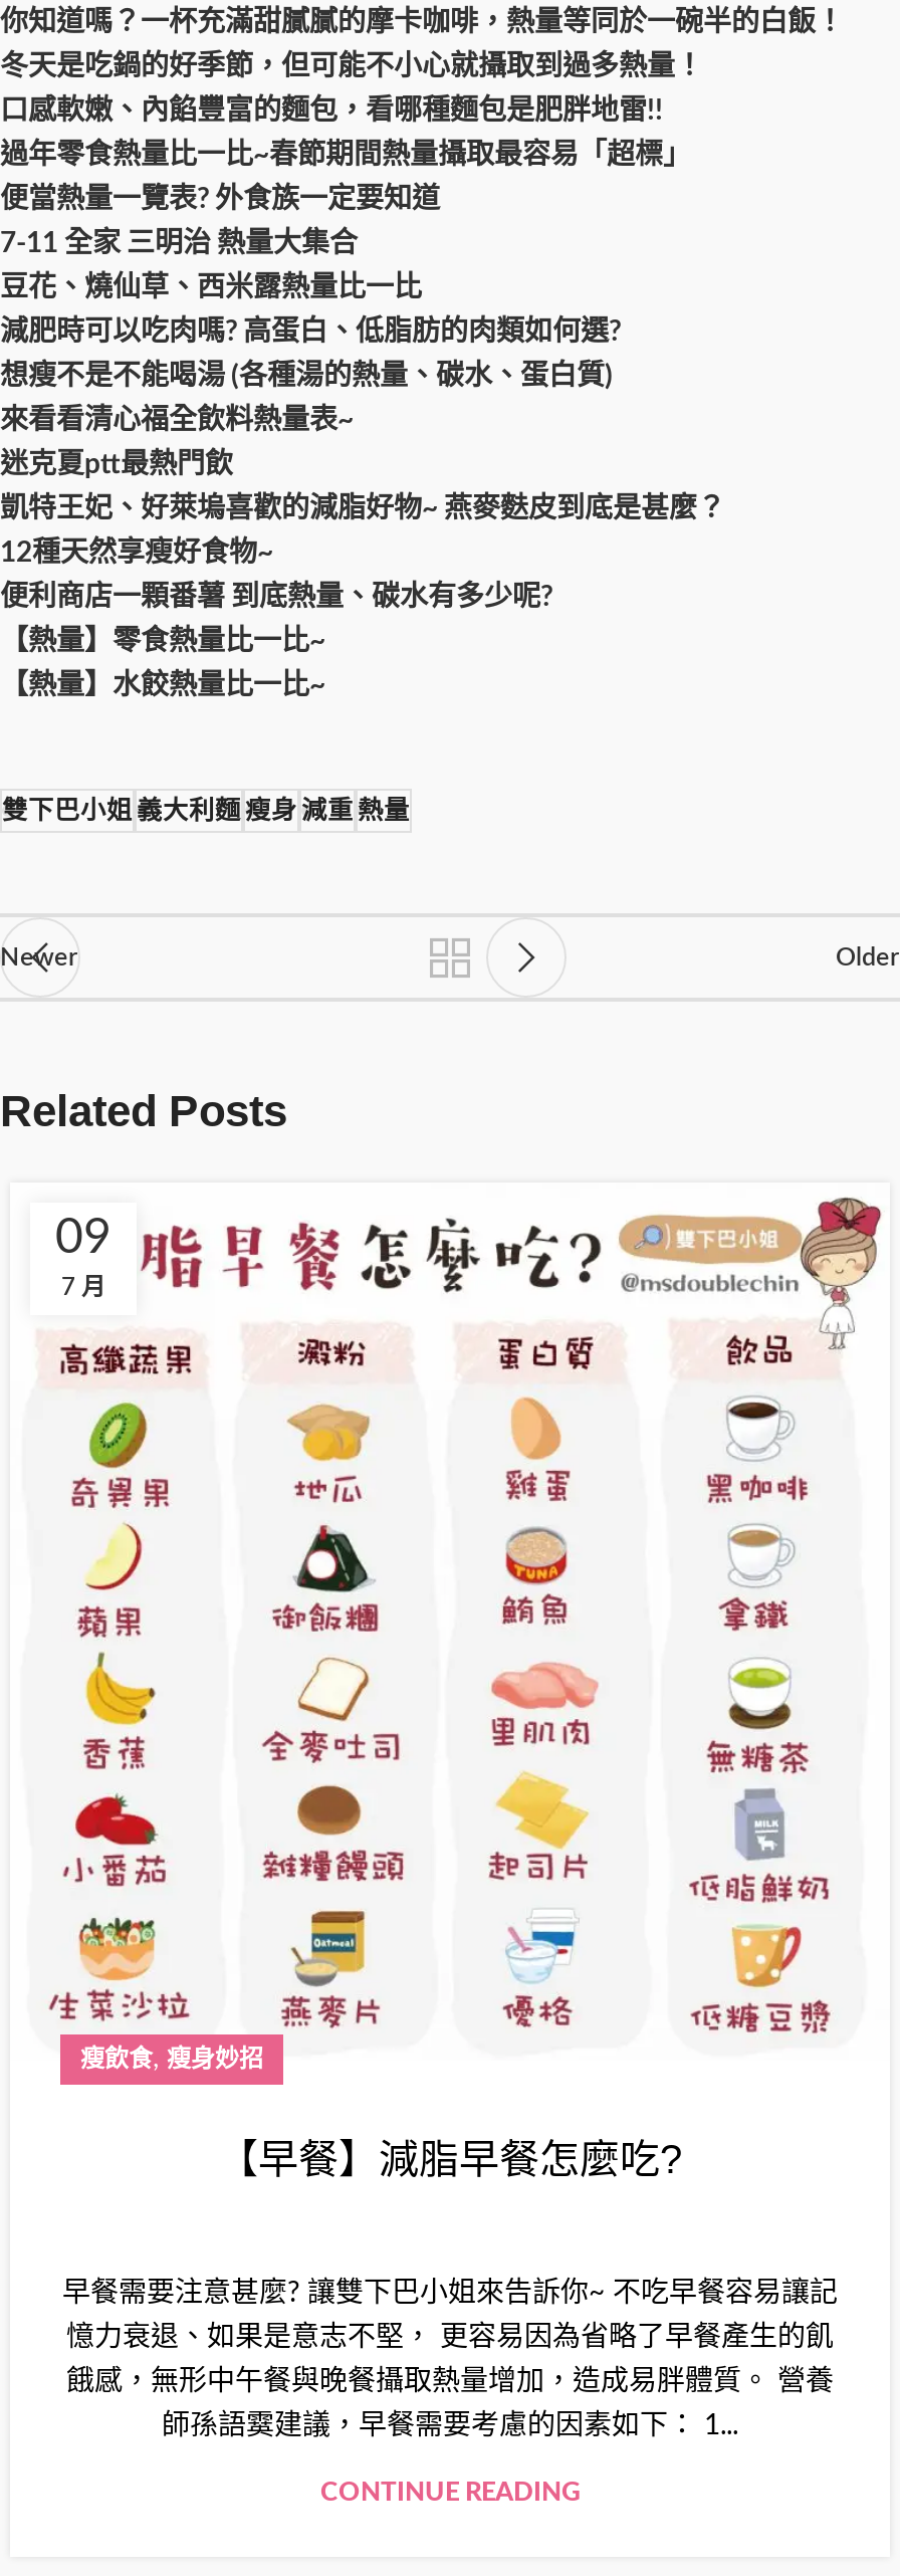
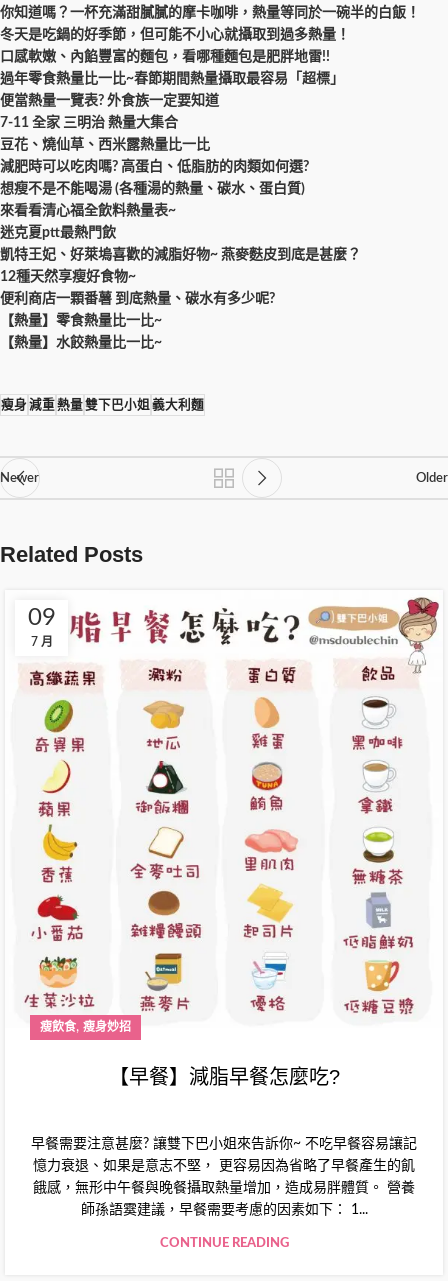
- 雙下巴小姐 義大利麵 瘦身 減重 熱量
+ 瘦身 減重 熱量 雙下巴小姐 義大利麵
